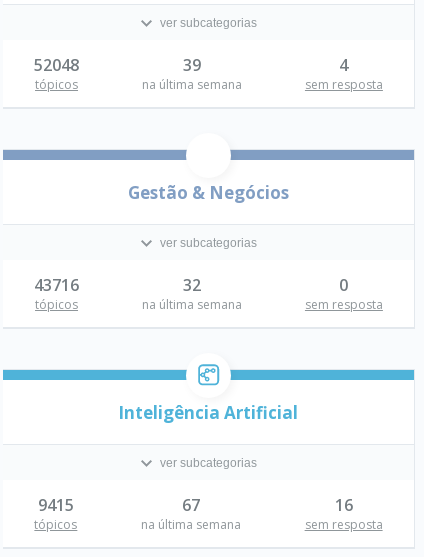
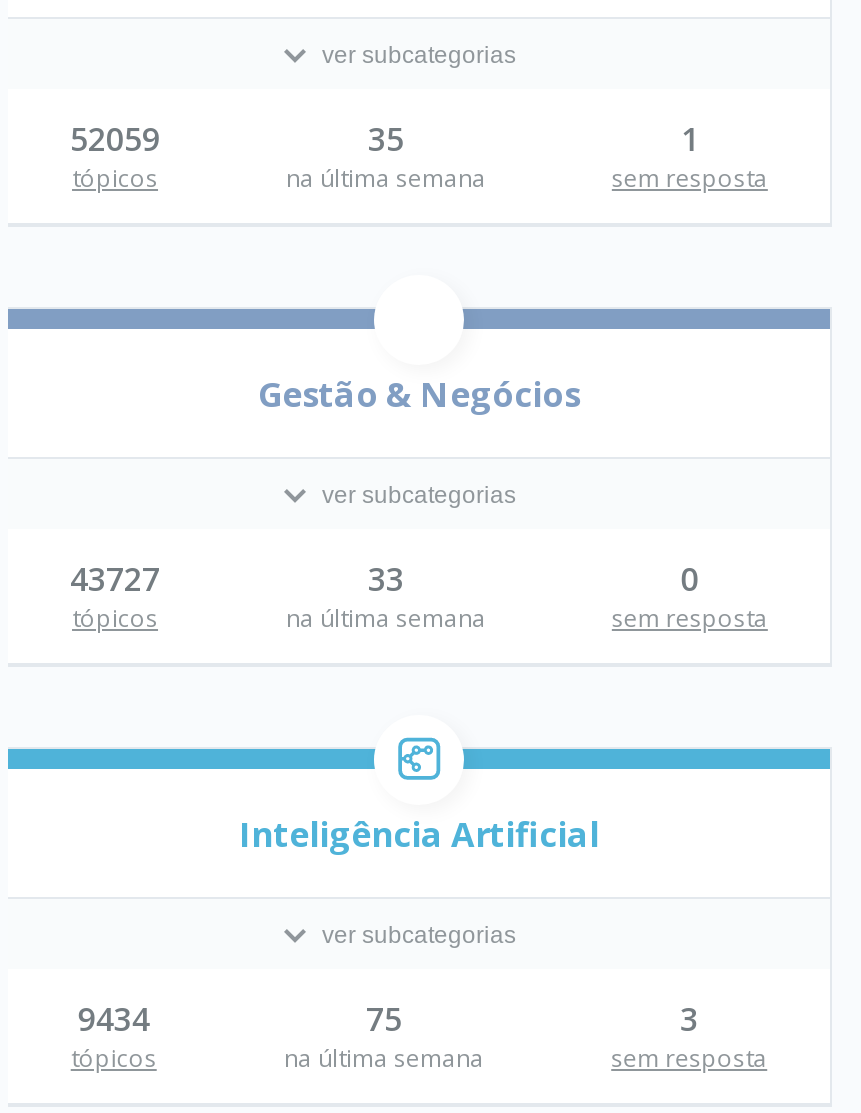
- 52048
+ 52059

- 39
+ 35

- 4
+ 1

- 43716
+ 43727

- 32
+ 33

- 9415
+ 9434

- 67
+ 75

- 16
+ 3
